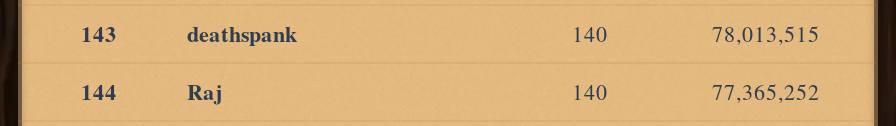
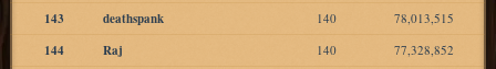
- 77,365,252
+ 77,328,852
